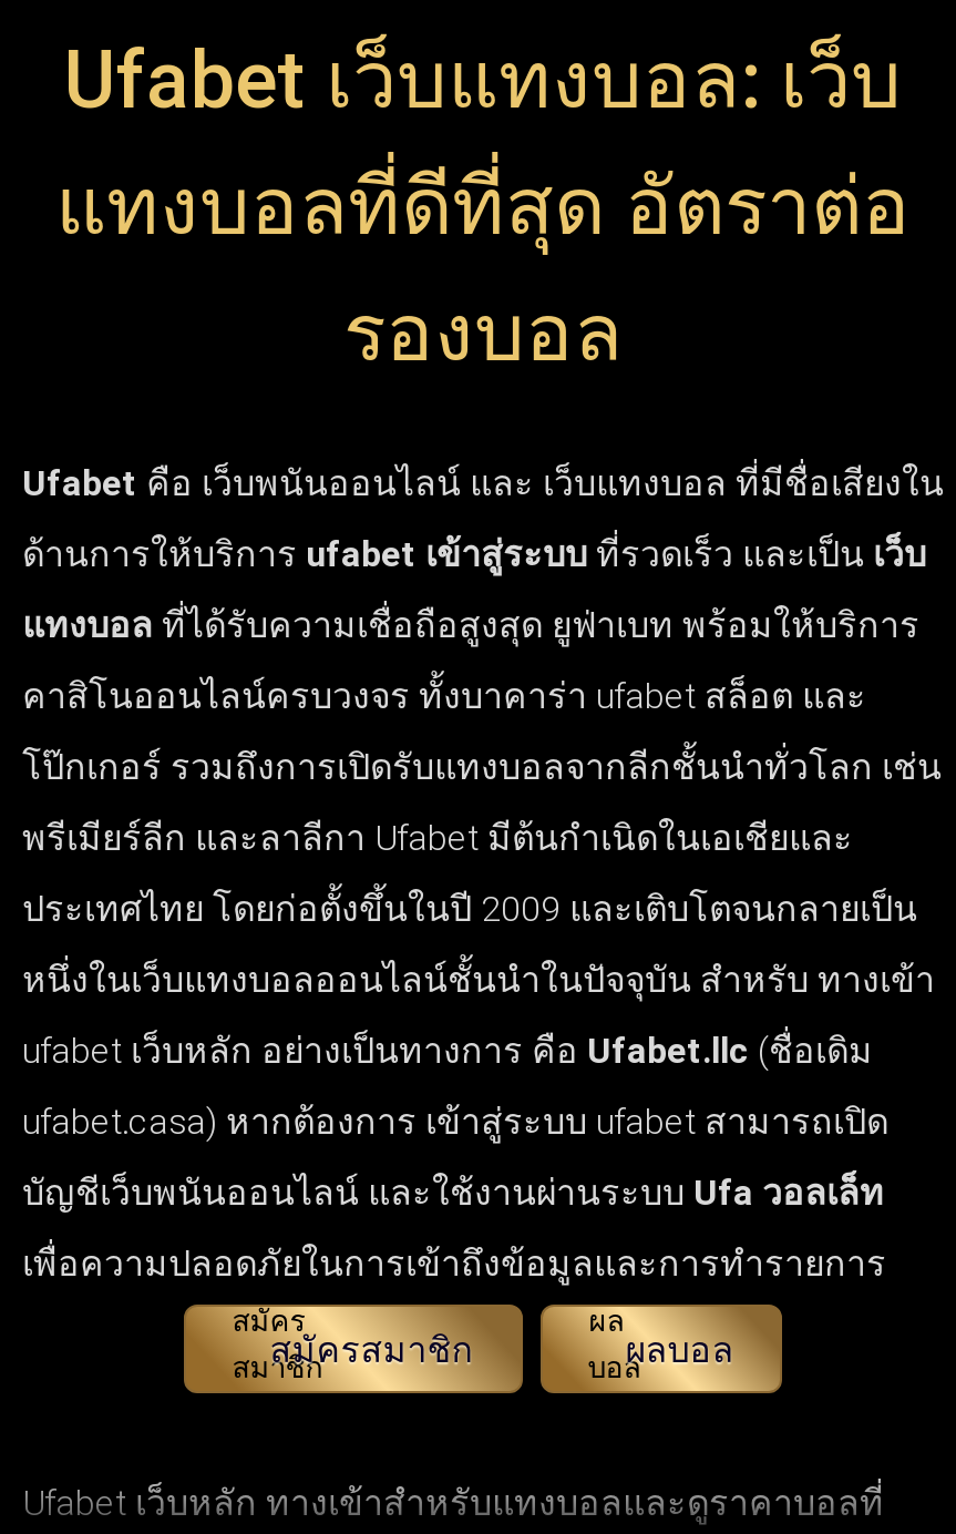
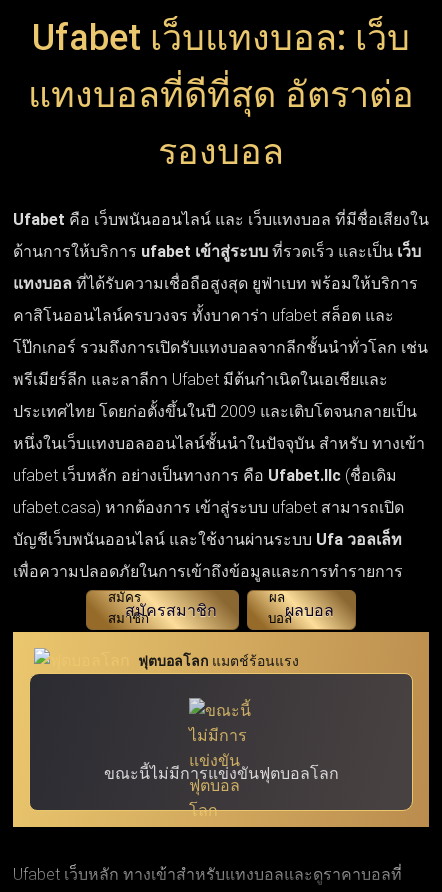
+ [image]
+ ฟุตบอลโลก แมตช์ร้อนแรง

+ ขณะนี้ไม่มีการแข่งขันฟุตบอลโลก
